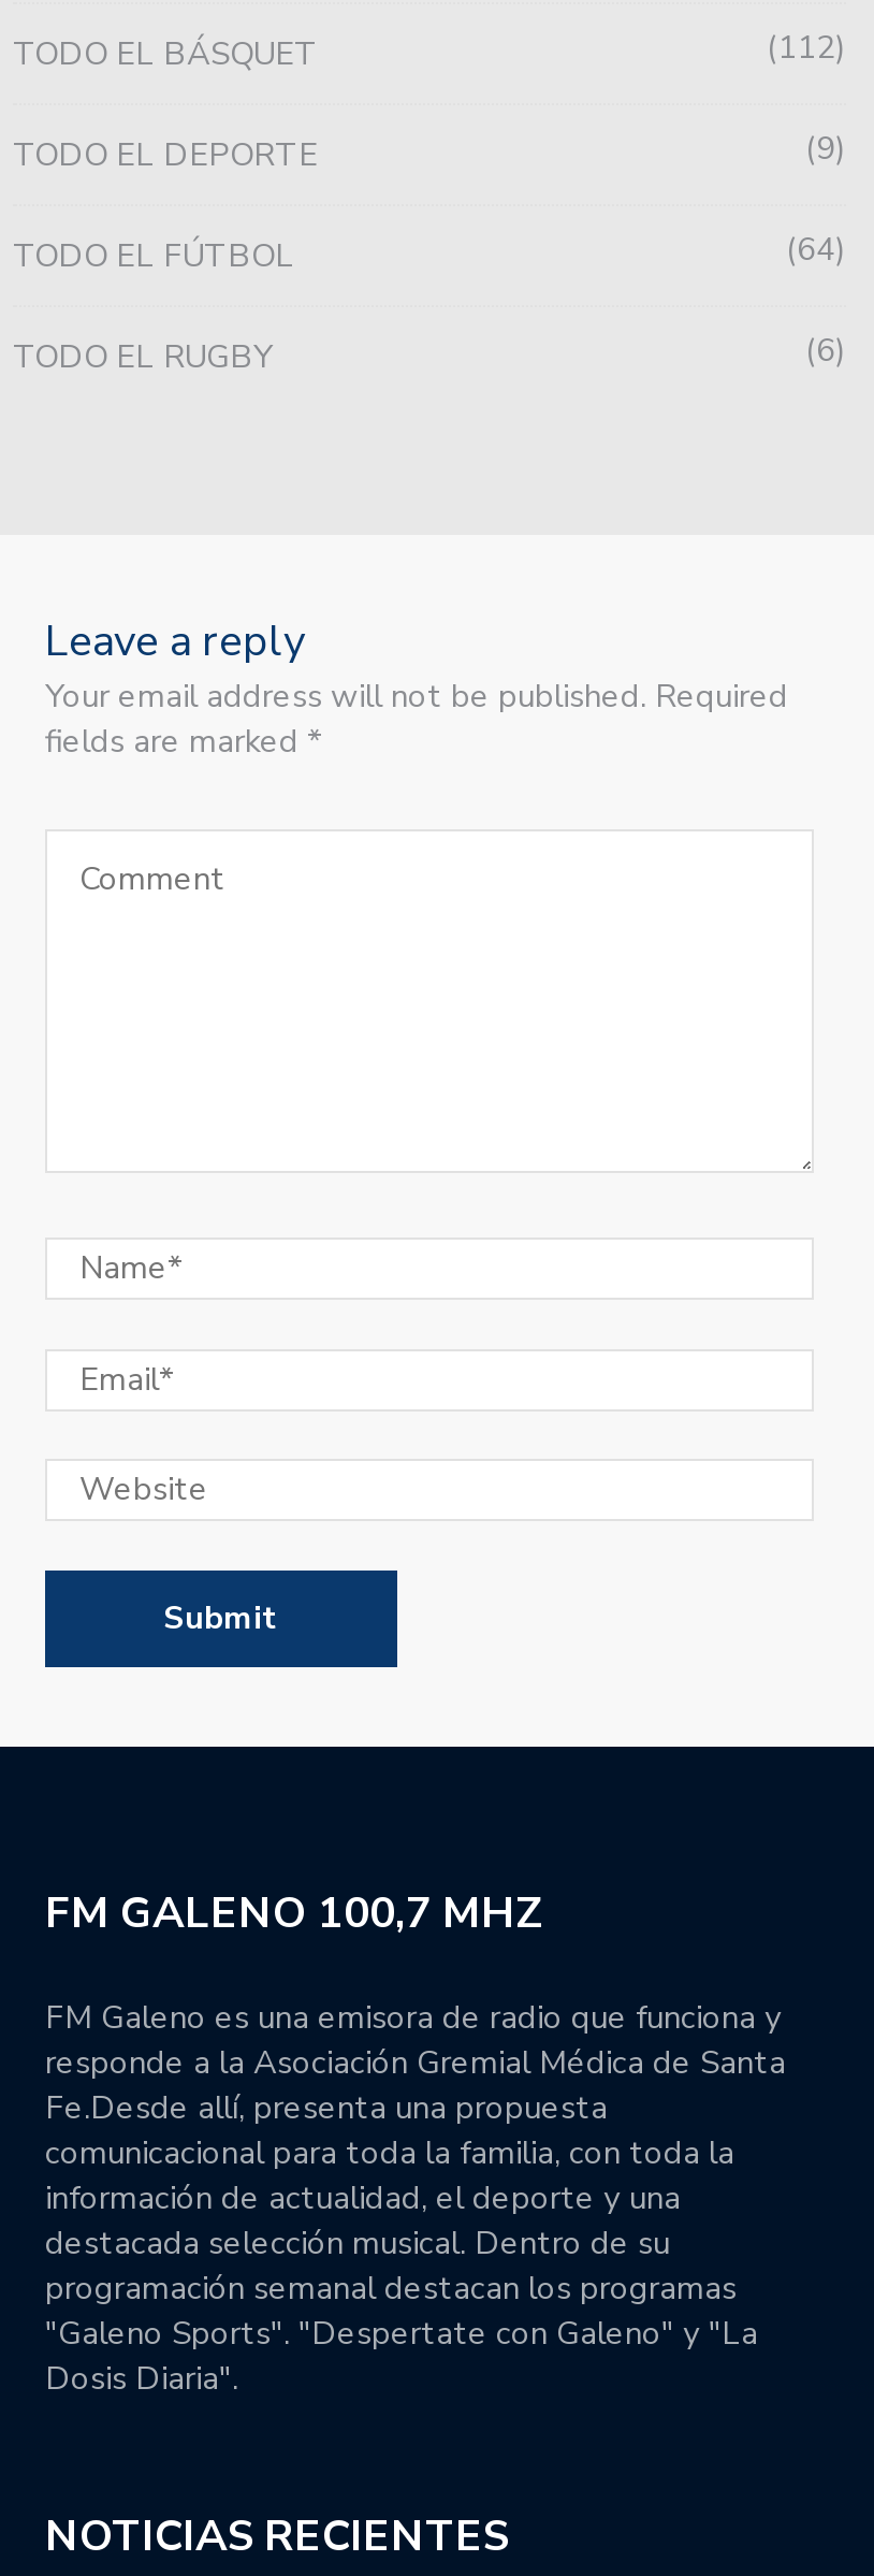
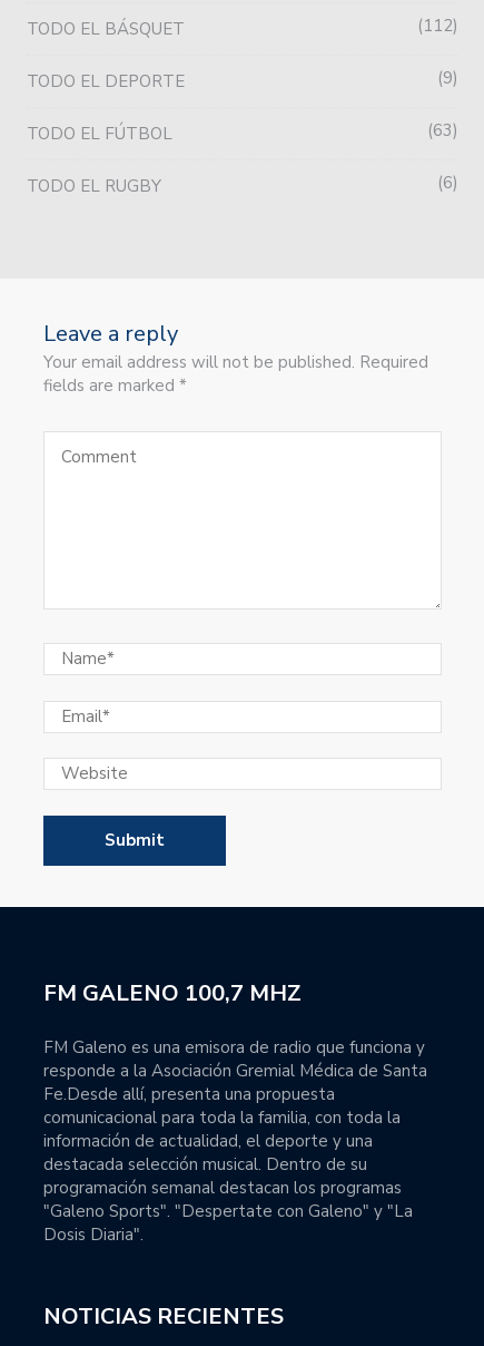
- 64
+ 63
